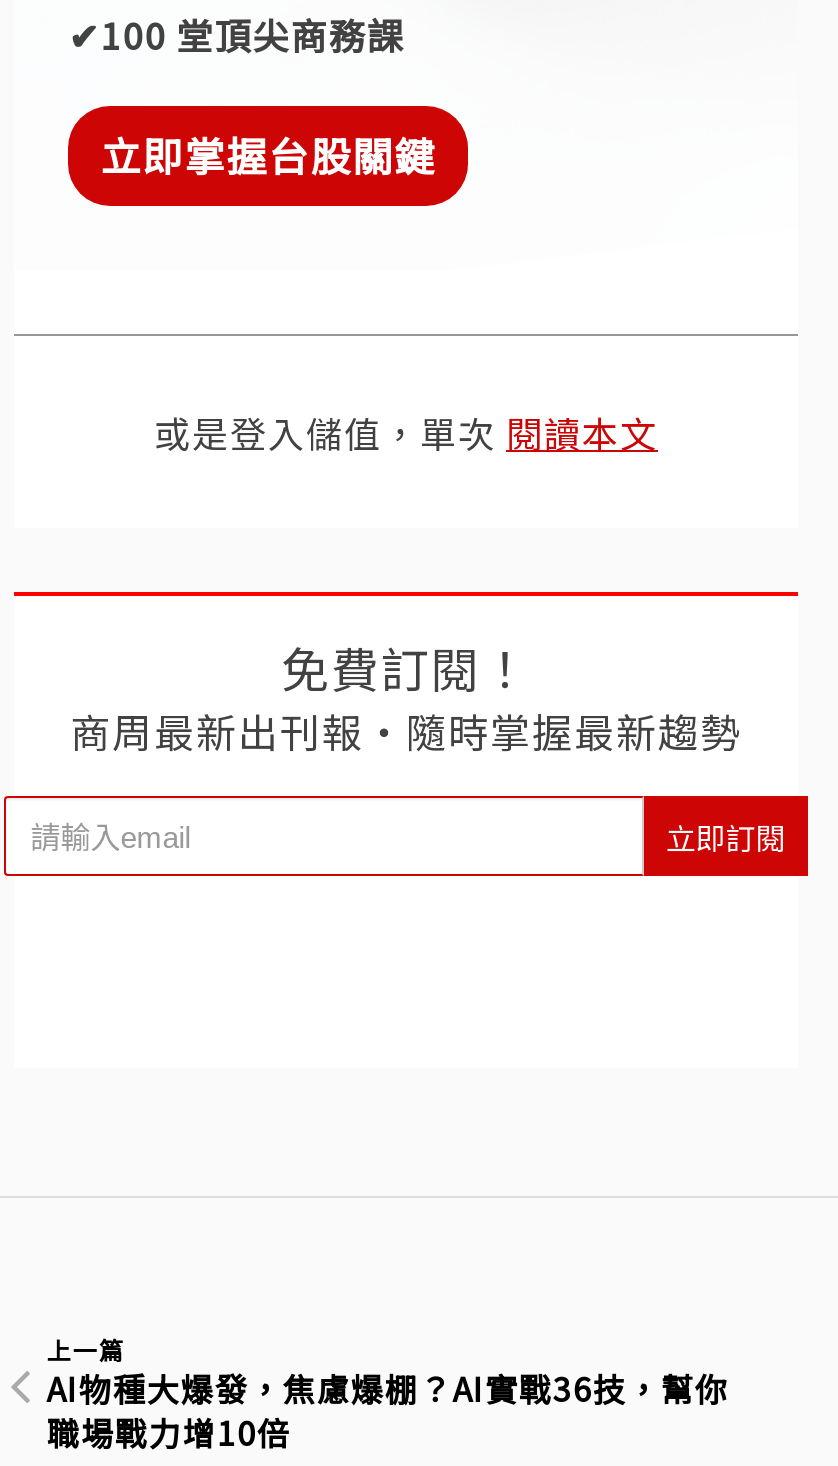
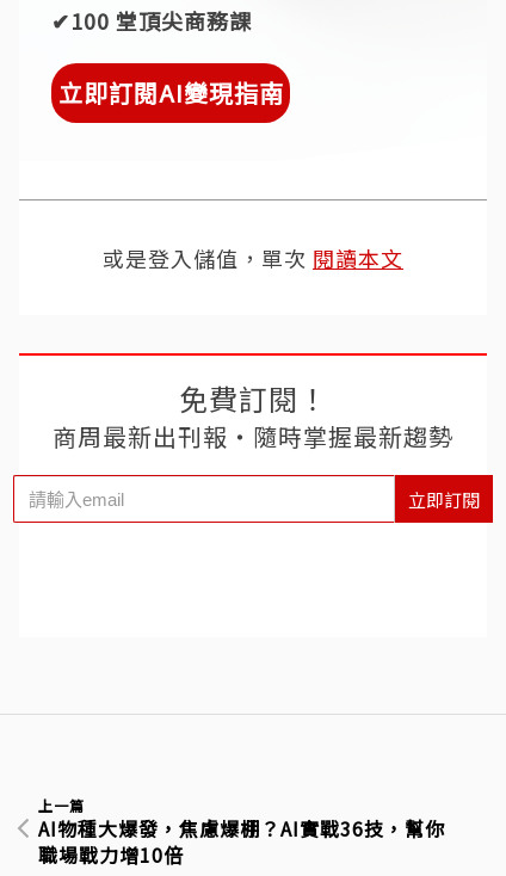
- 立即掌握台股關鍵
+ 立即訂閱AI變現指南
